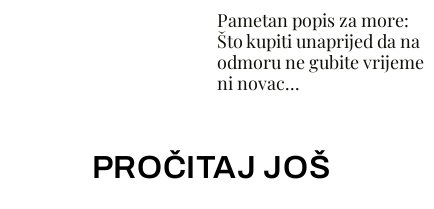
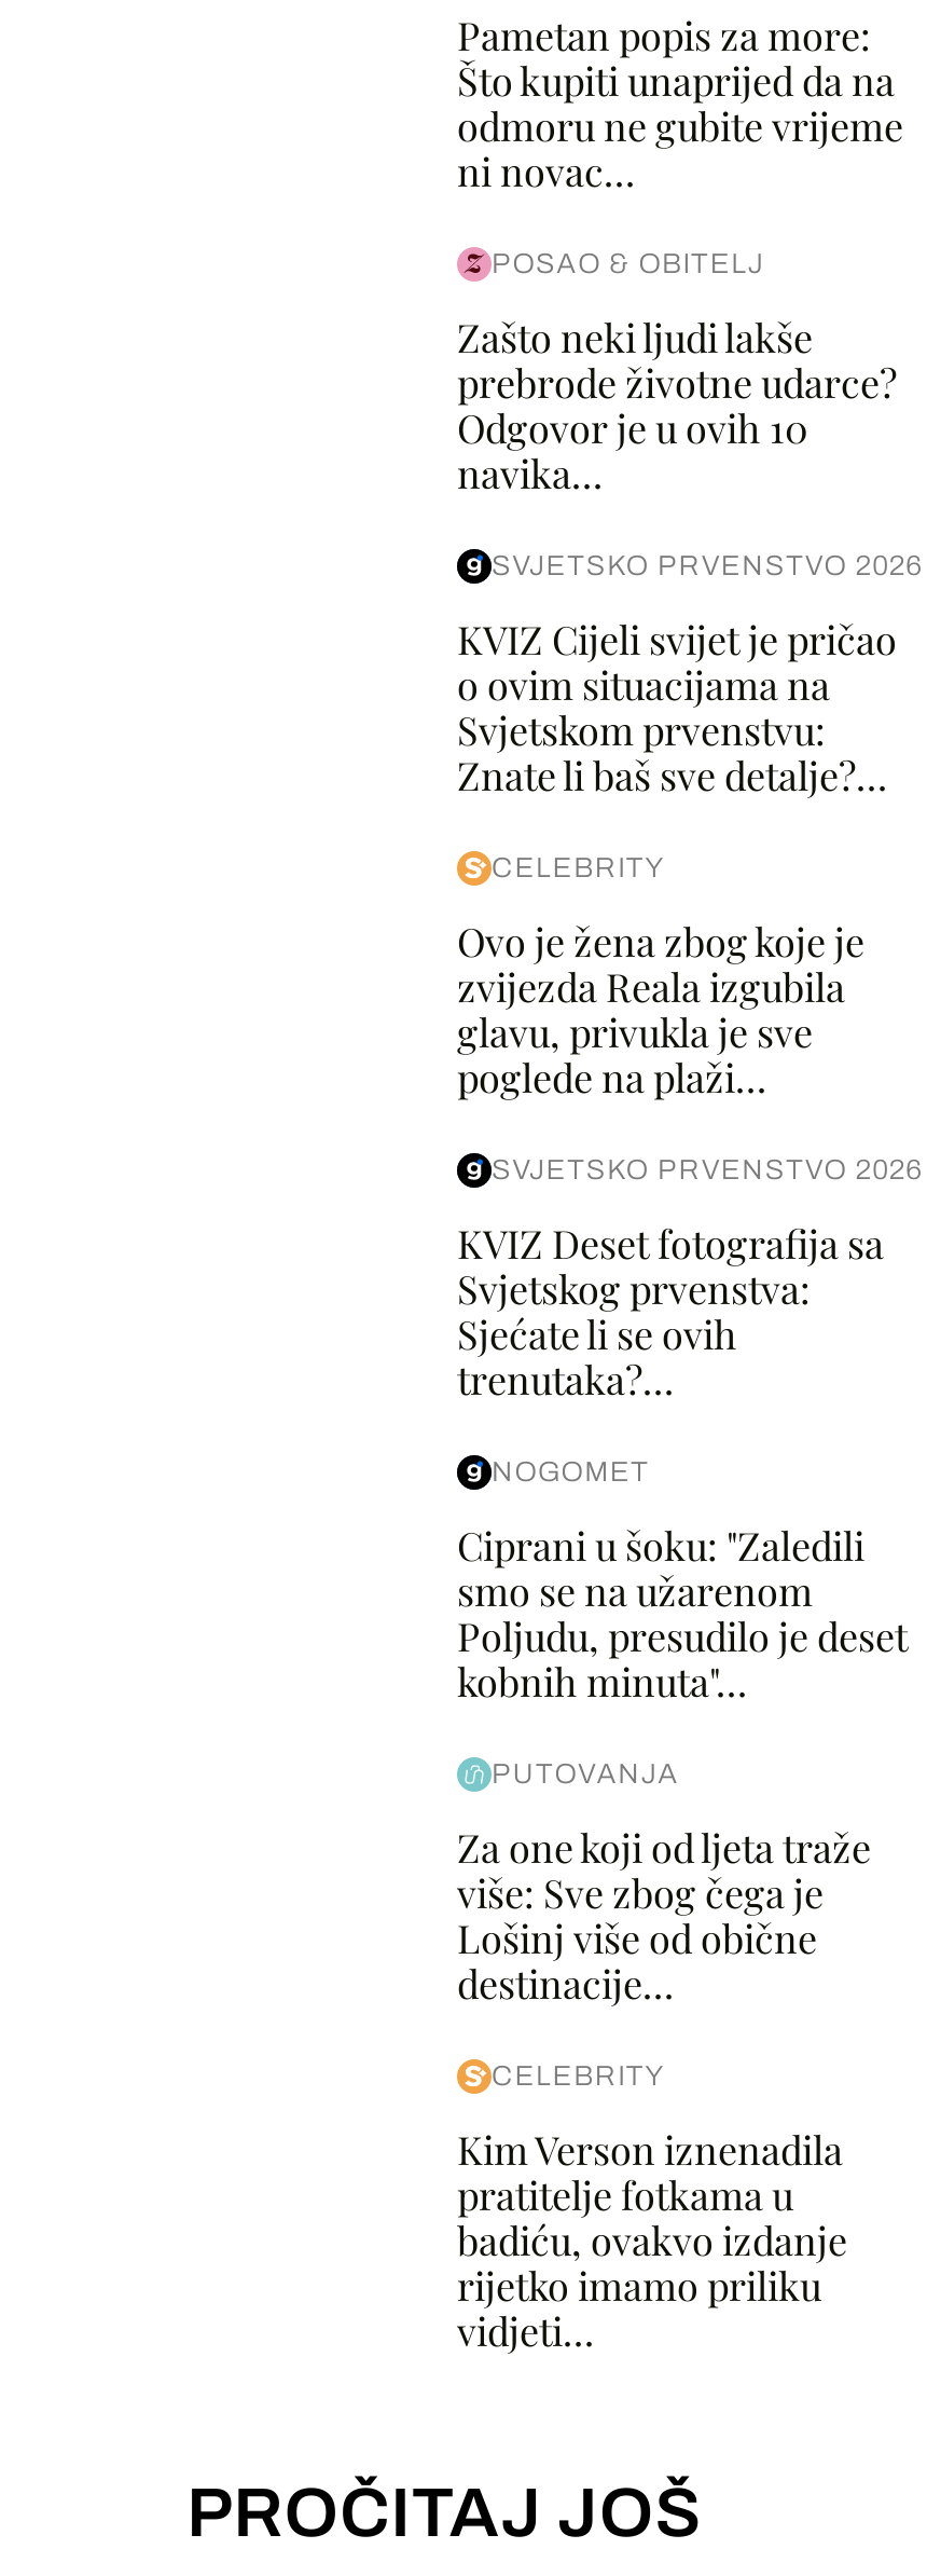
+ POSAO & OBITELJ
+ Zašto neki ljudi lakše
+ prebrode životne udarce?
+ Odgovor je u ovih 10
+ navika...
+ SVJETSKO PRVENSTVO 2026
+ KVIZ Cijeli svijet je pričao
+ o ovim situacijama na
+ Svjetskom prvenstvu:
+ Znate li baš sve detalje?...
+ CELEBRITY
+ Ovo je žena zbog koje je
+ zvijezda Reala izgubila
+ glavu, privukla je sve
+ poglede na plaži...
+ SVJETSKO PRVENSTVO 2026
+ KVIZ Deset fotografija sa
+ Svjetskog prvenstva:
+ Sjećate li se ovih
+ trenutaka?...
+ NOGOMET
+ Ciprani u šoku: "Zaledili
+ smo se na užarenom
+ Poljudu, presudilo je deset
+ kobnih minuta"...
+ PUTOVANJA
+ Za one koji od ljeta traže
+ više: Sve zbog čega je
+ Lošinj više od obične
+ destinacije...
+ CELEBRITY
+ Kim Verson iznenadila
+ pratitelje fotkama u
+ badiću, ovakvo izdanje
+ rijetko imamo priliku
+ vidjeti...
